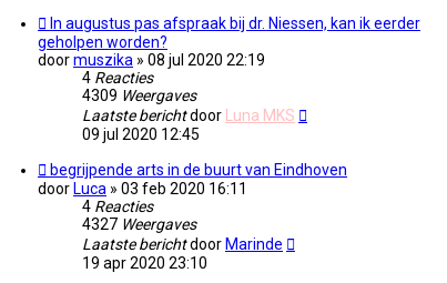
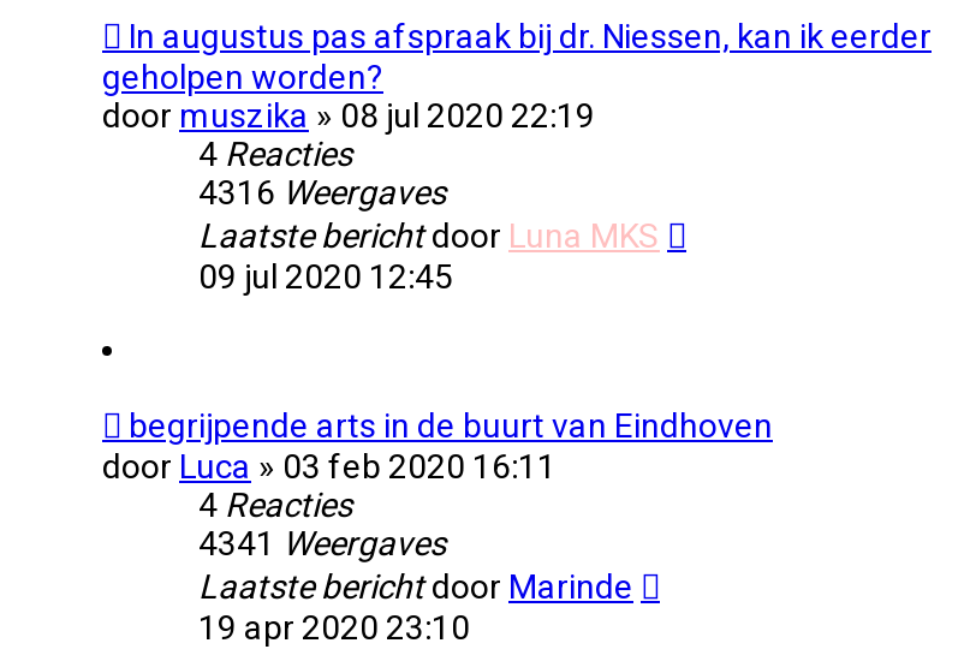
- 4309 Weergaves
+ 4316 Weergaves

- 4327 Weergaves
+ 4341 Weergaves
